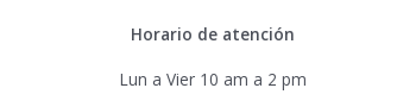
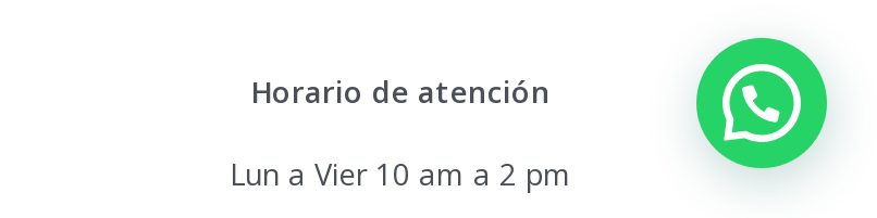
+ [image]
